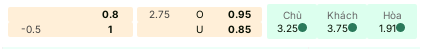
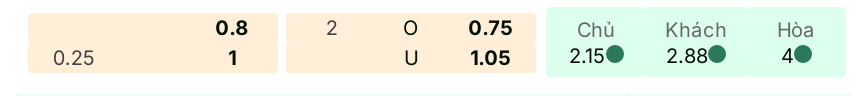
- 2.75
+ 2

- 0.95
+ 0.75

- -0.5
+ 0.25

- 0.85
+ 1.05

- 3.25
+ 2.15

- 3.75
+ 2.88

- 1.91
+ 4
